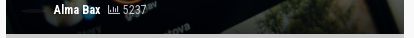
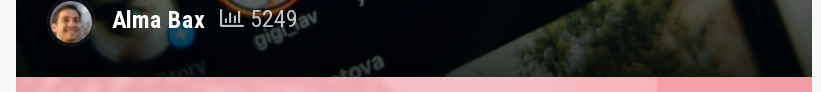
- Alma Bax 5237
+ Alma Bax 5249
